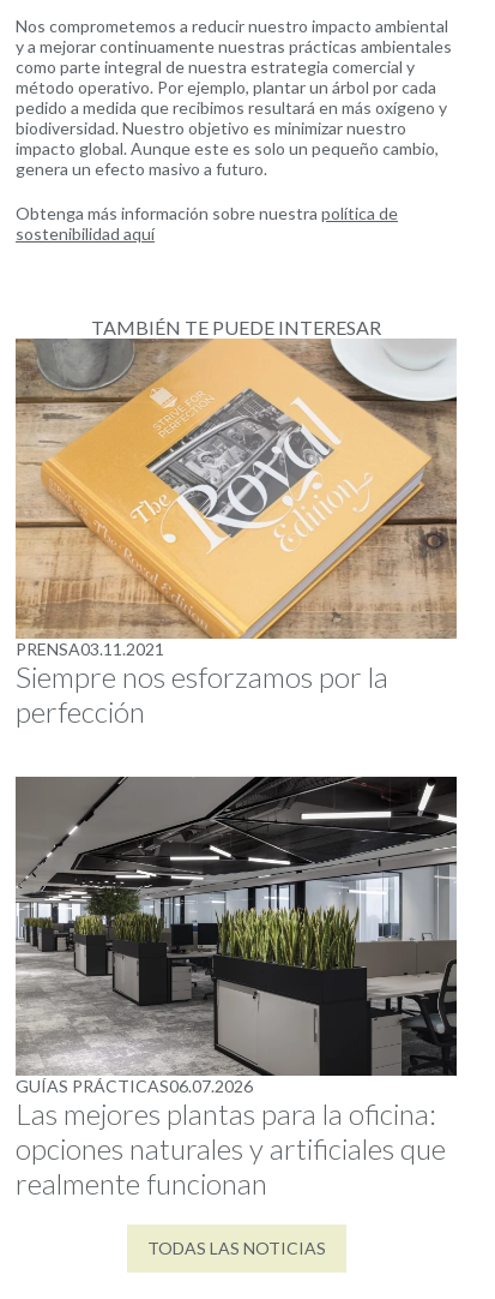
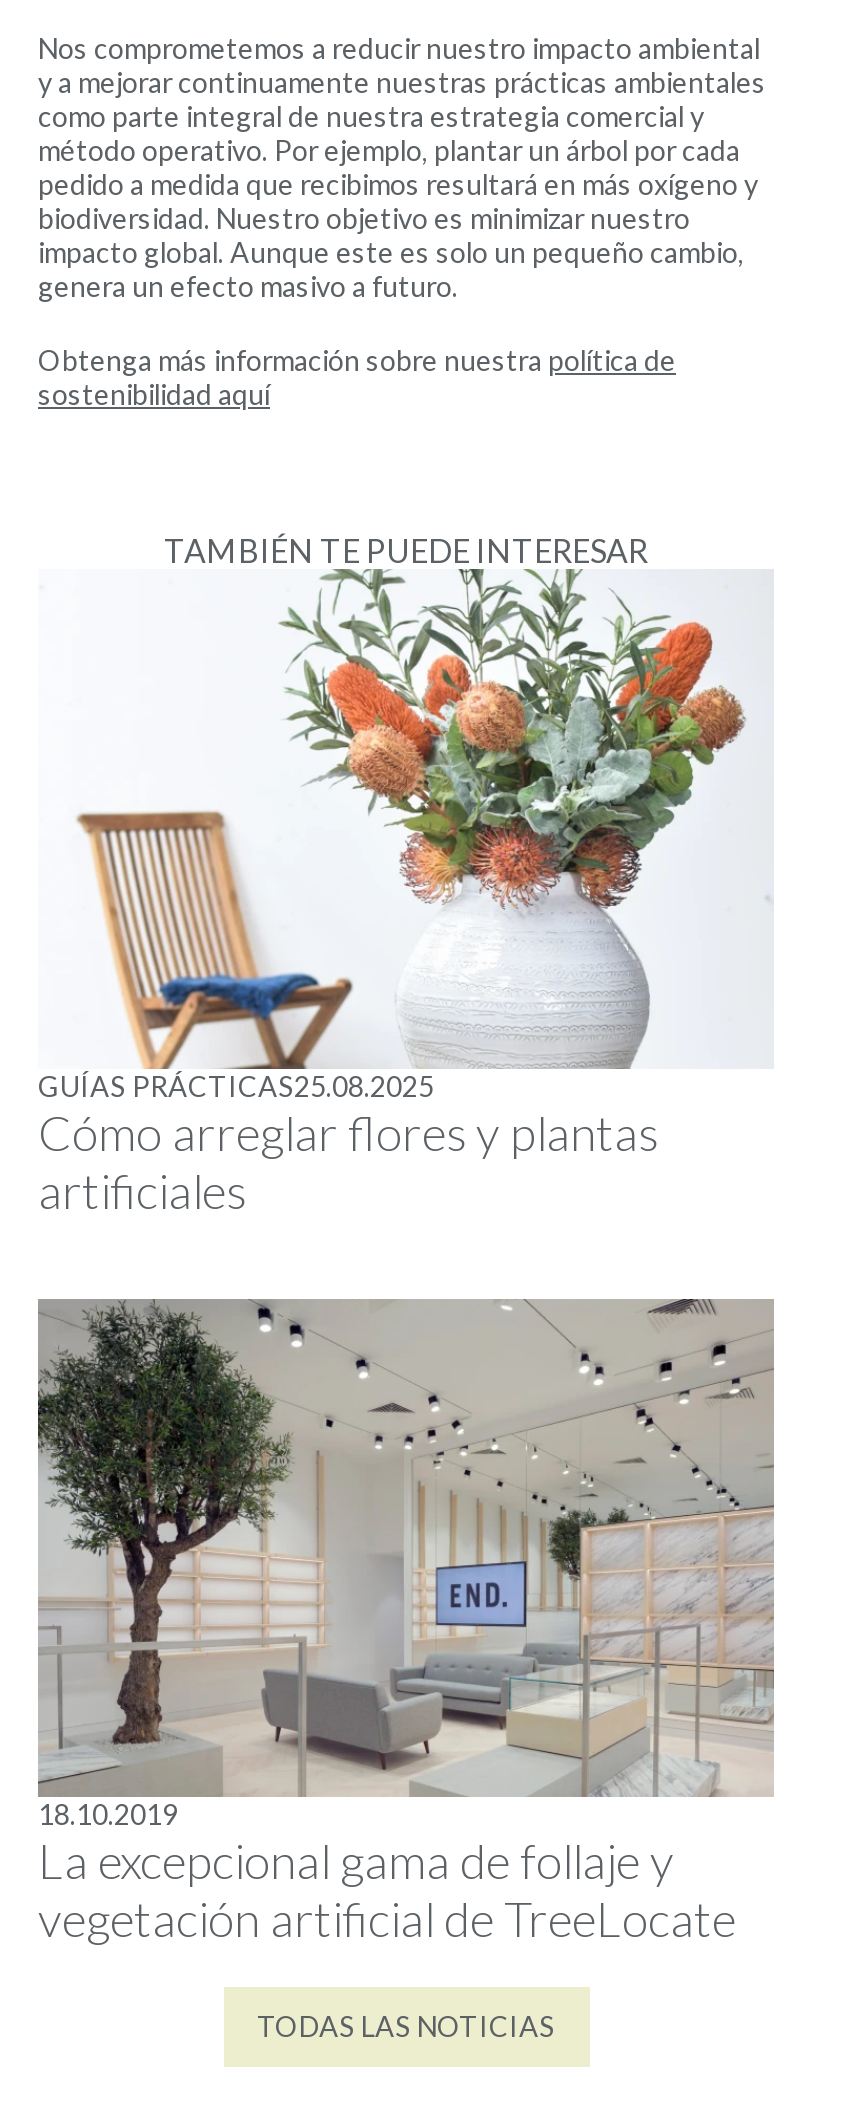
- [image]
- PRENSA03.11.2021
- Siempre nos esforzamos por la
- perfección
+ [image]
+ GUÍAS PRÁCTICAS25.08.2025
+ Cómo arreglar flores y plantas
+ artificiales

- [image]
- GUÍAS PRÁCTICAS06.07.2026
- Las mejores plantas para la oficina:
- opciones naturales y artificiales que
- realmente funcionan
+ [image]
+ 18.10.2019
+ La excepcional gama de follaje y
+ vegetación artificial de TreeLocate
